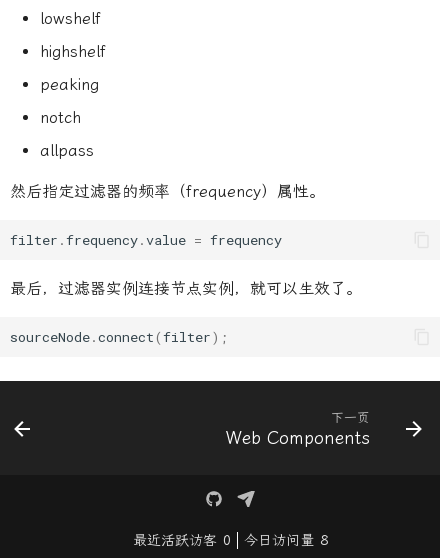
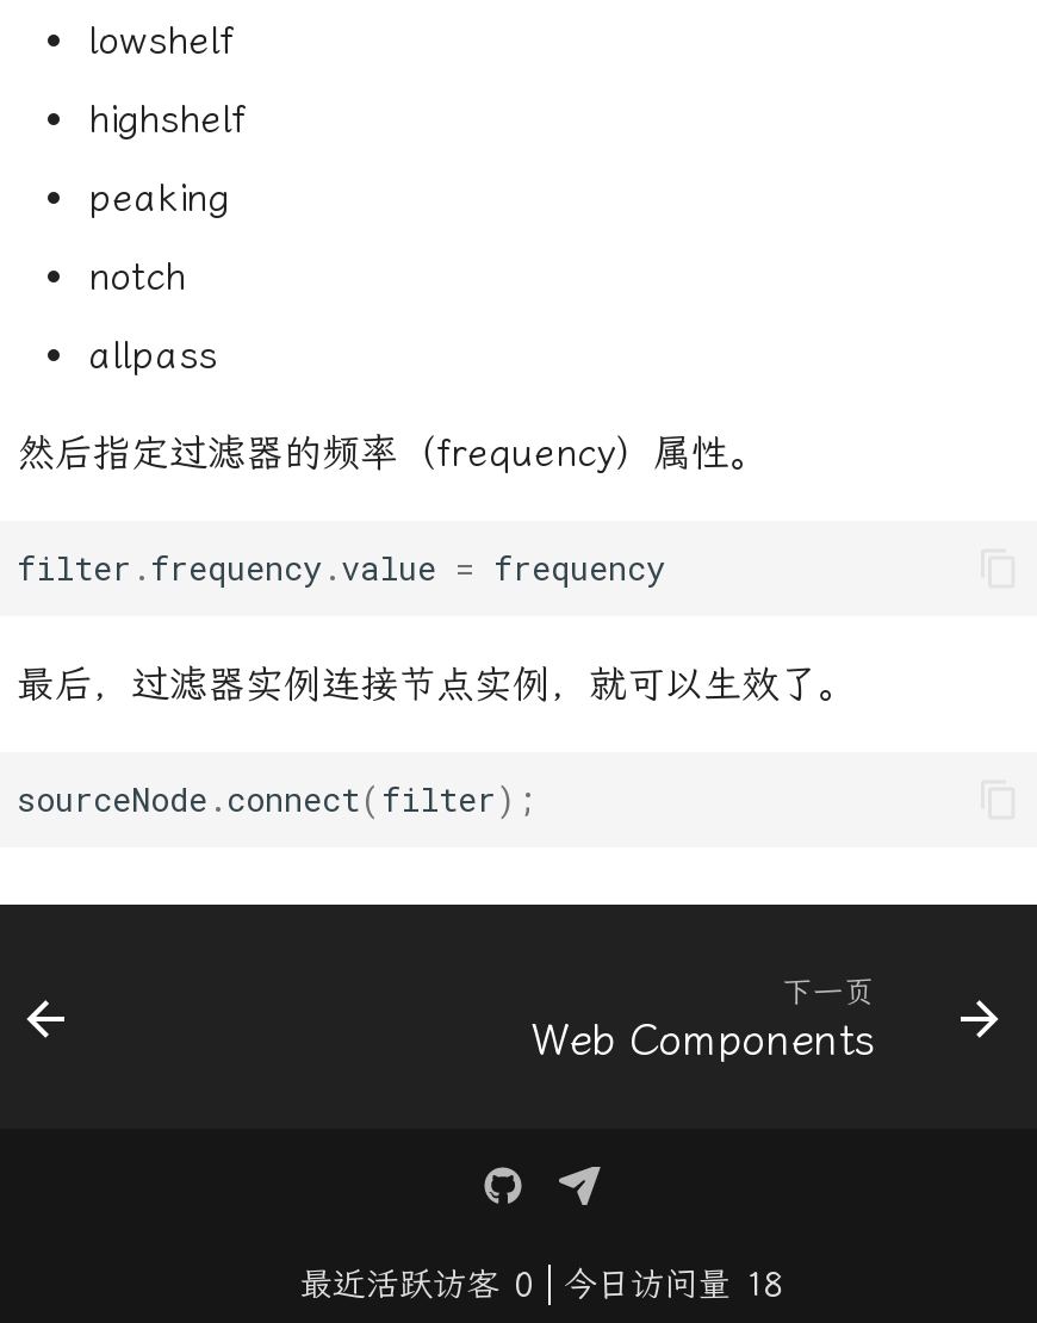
- 最近活跃访客 0 今日访问量 8
+ 最近活跃访客 0 今日访问量 18
